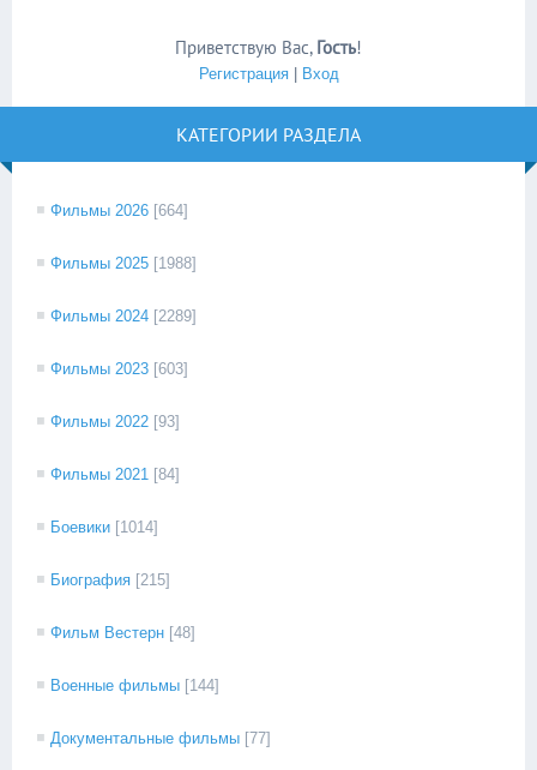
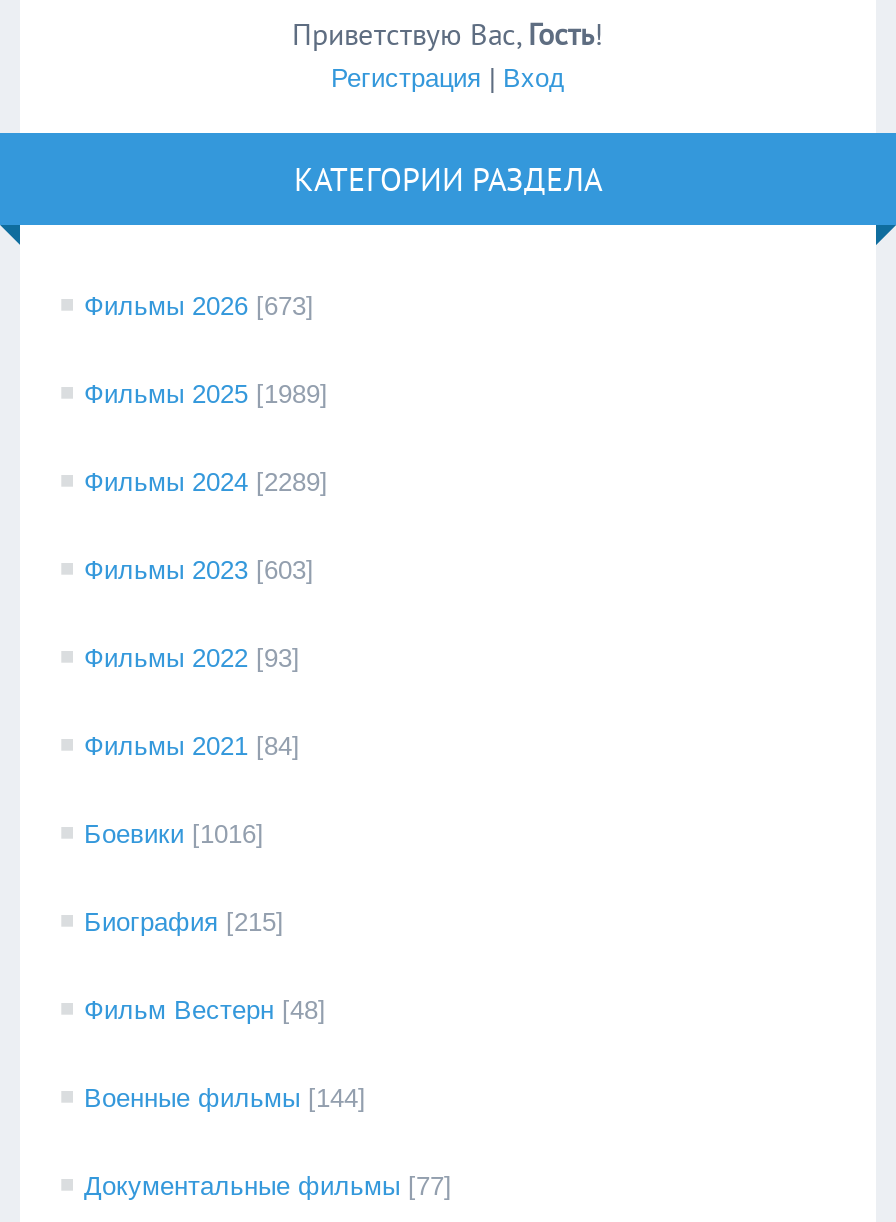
- Фильмы 2026 [664]
+ Фильмы 2026 [673]

- Фильмы 2025 [1988]
+ Фильмы 2025 [1989]

- Боевики [1014]
+ Боевики [1016]
